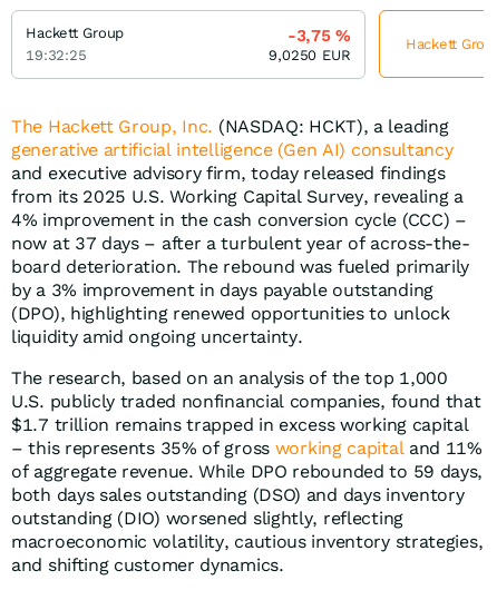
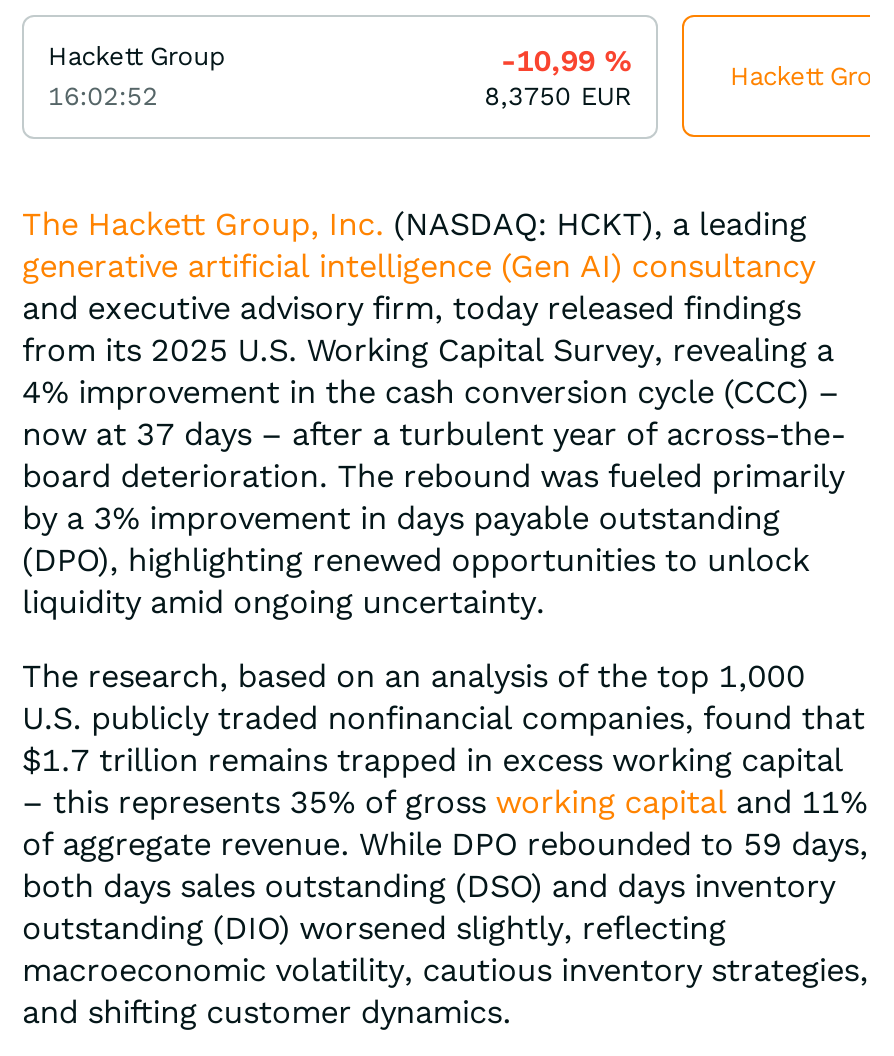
- -3,75%
+ -10,99%

- 19:32:25
+ 16:02:52

- 9,0250 EUR
+ 8,3750 EUR
